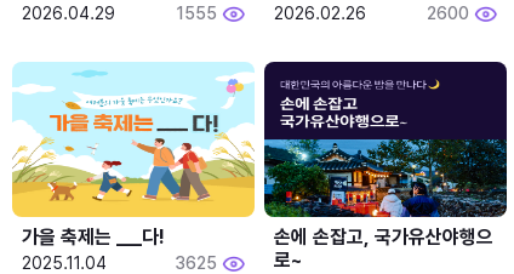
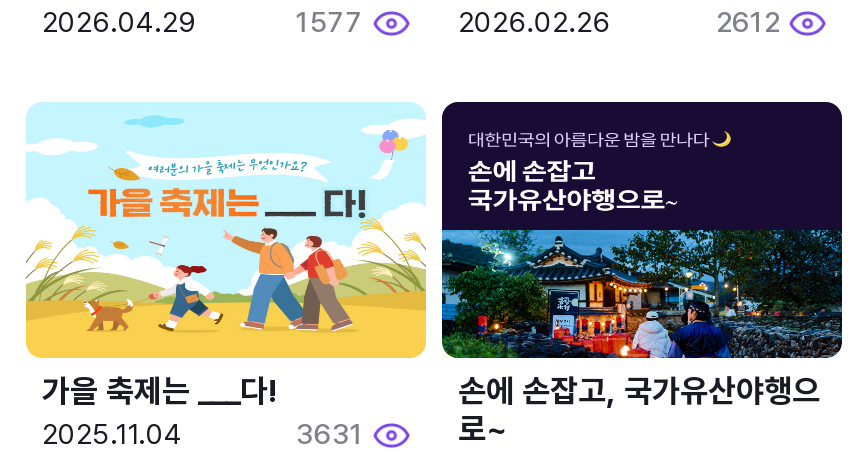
- 1555
+ 1577

- 2600
+ 2612

- 3625
+ 3631
